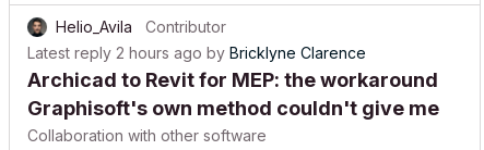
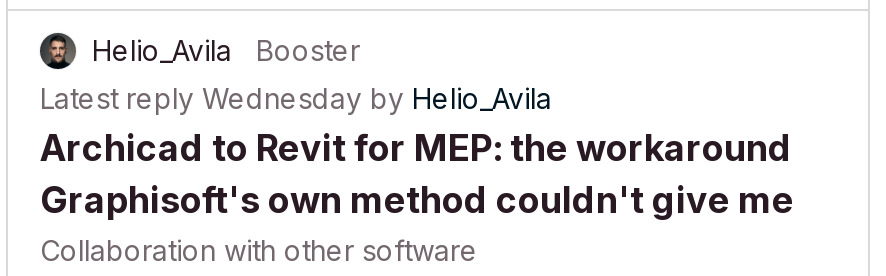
- Contributor
- Latest reply 2 hours ago by Bricklyne Clarence
+ Booster
+ Latest reply Wednesday by Helio_Avila
